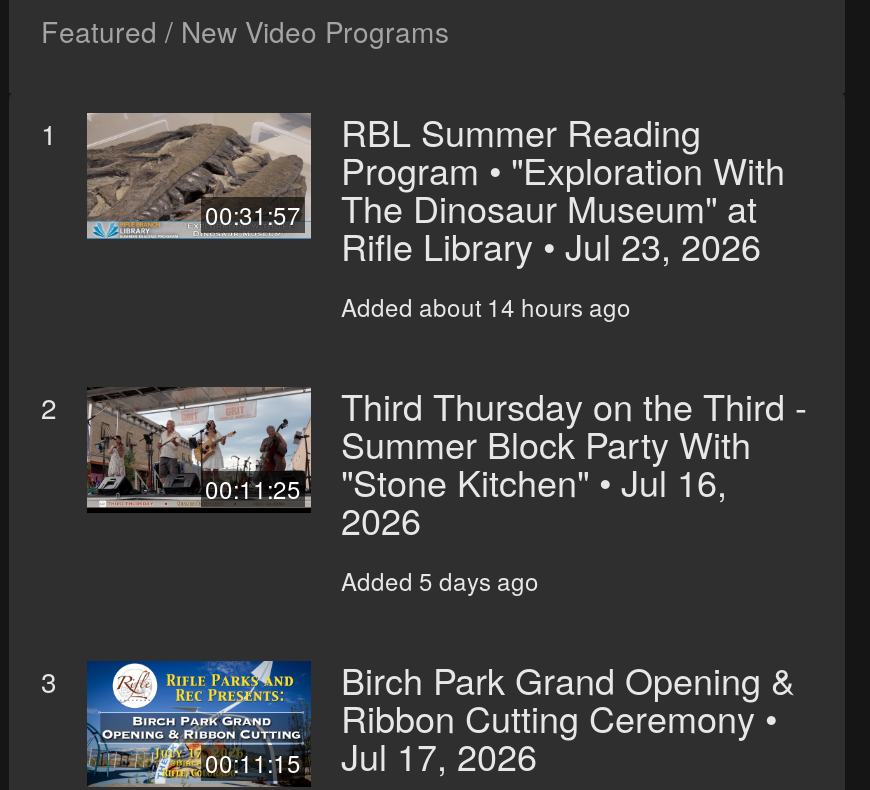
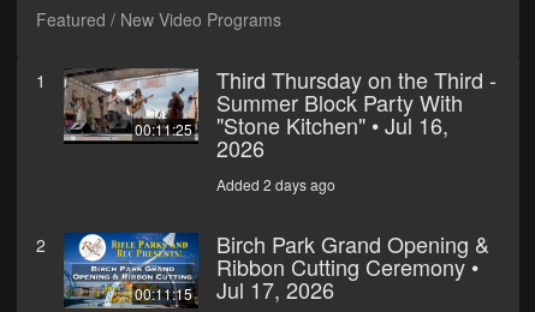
- RBL Summer Reading
- Program • "Exploration With
- The Dinosaur Museum" at
- Rifle Library • Jul 23, 2026
- Added about 14 hours ago
- 2

- [image]
- 00:31:57

- Added 5 days ago
+ Added 2 days ago

- 3
+ 2
